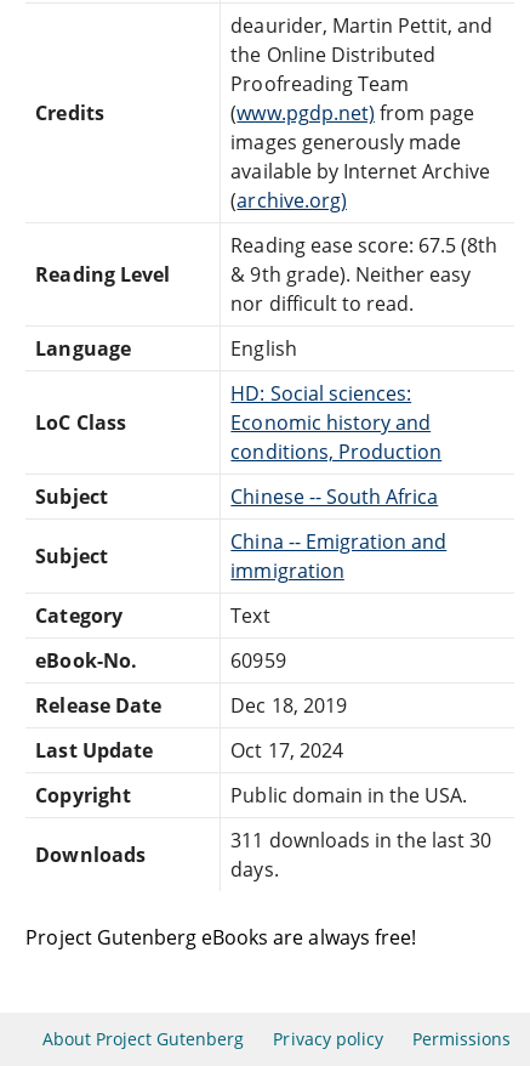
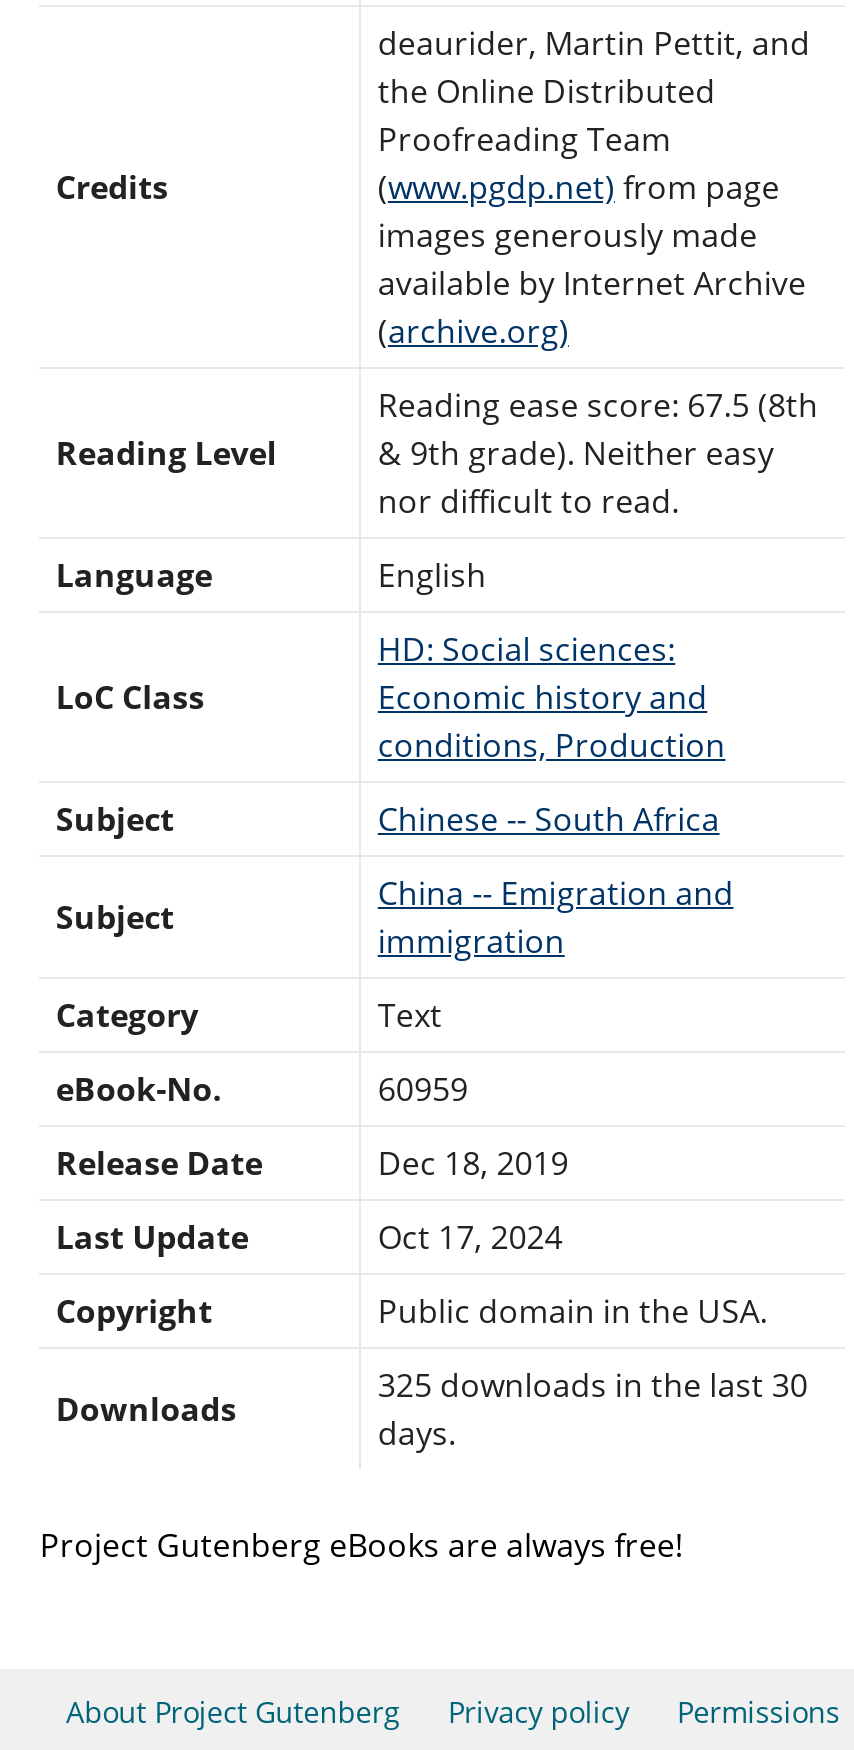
- 311 downloads in the last 30
+ 325 downloads in the last 30
